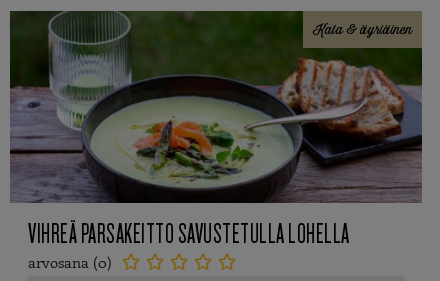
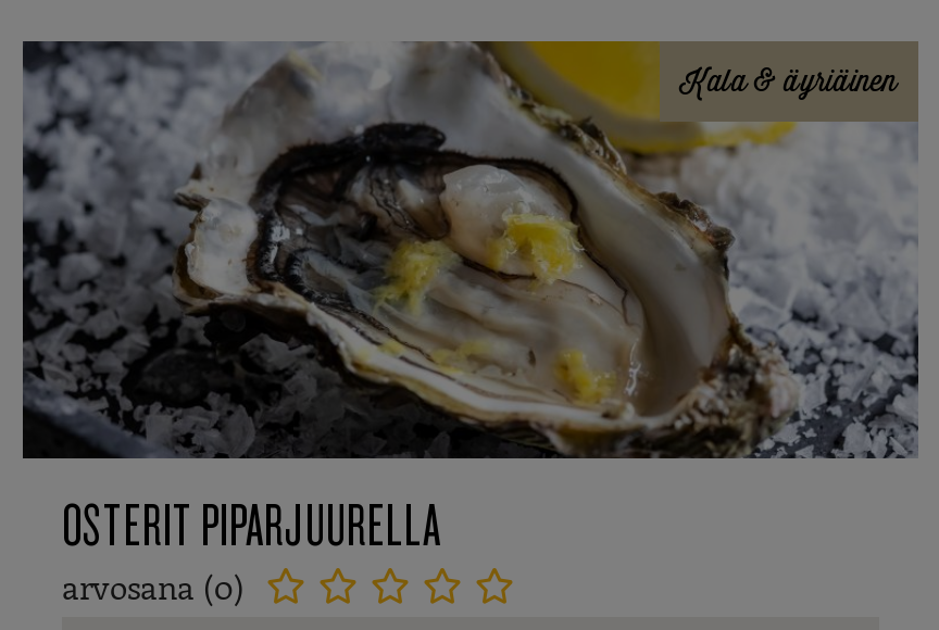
- [image]
- VIHREÄ PARSAKEITTO SAVUSTETULLA LOHELLA
+ [image]
+ OSTERIT PIPARJUURELLA
